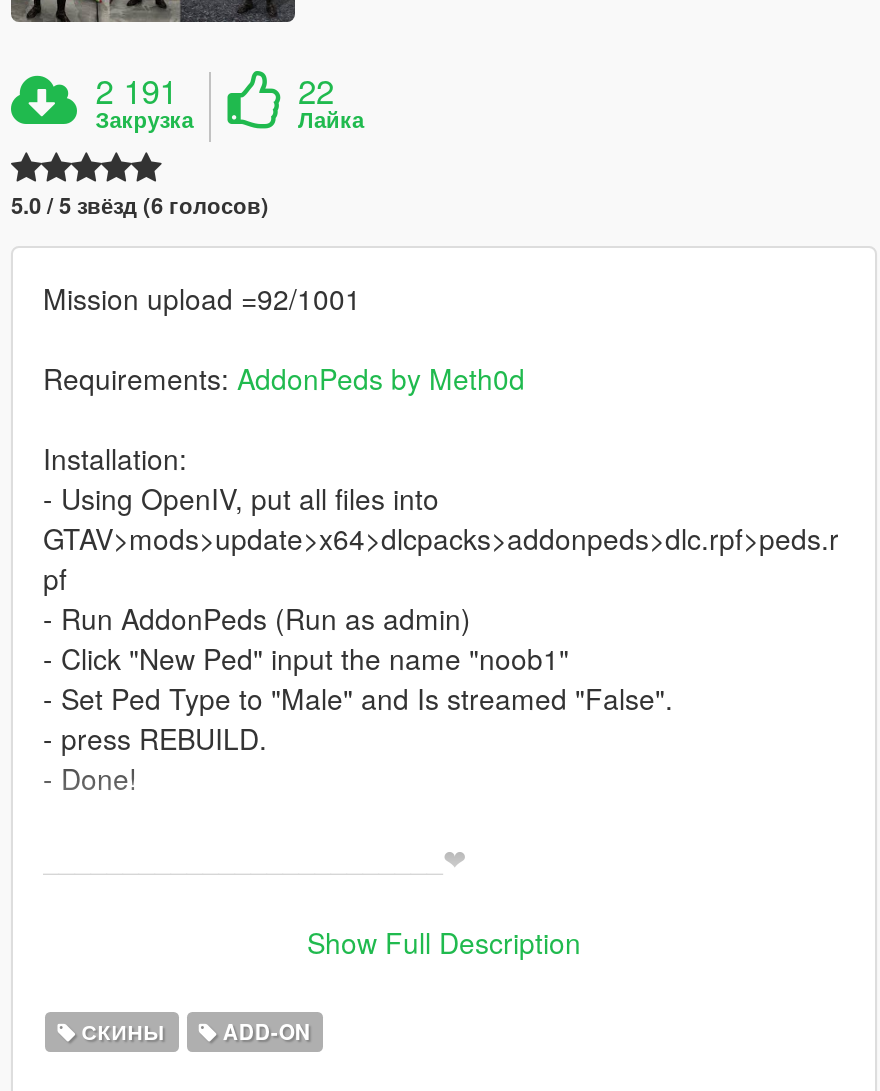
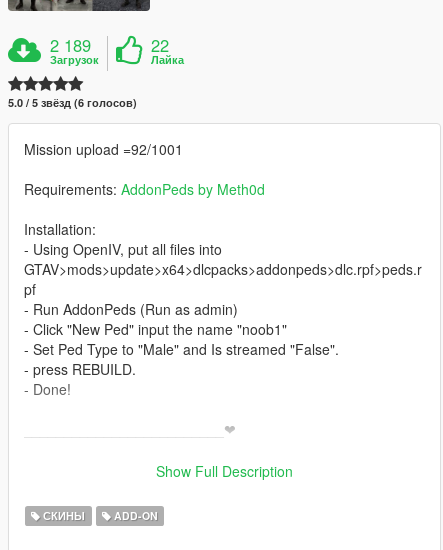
- 2 191
- Закрузка
+ 2 189
+ Загрузок
